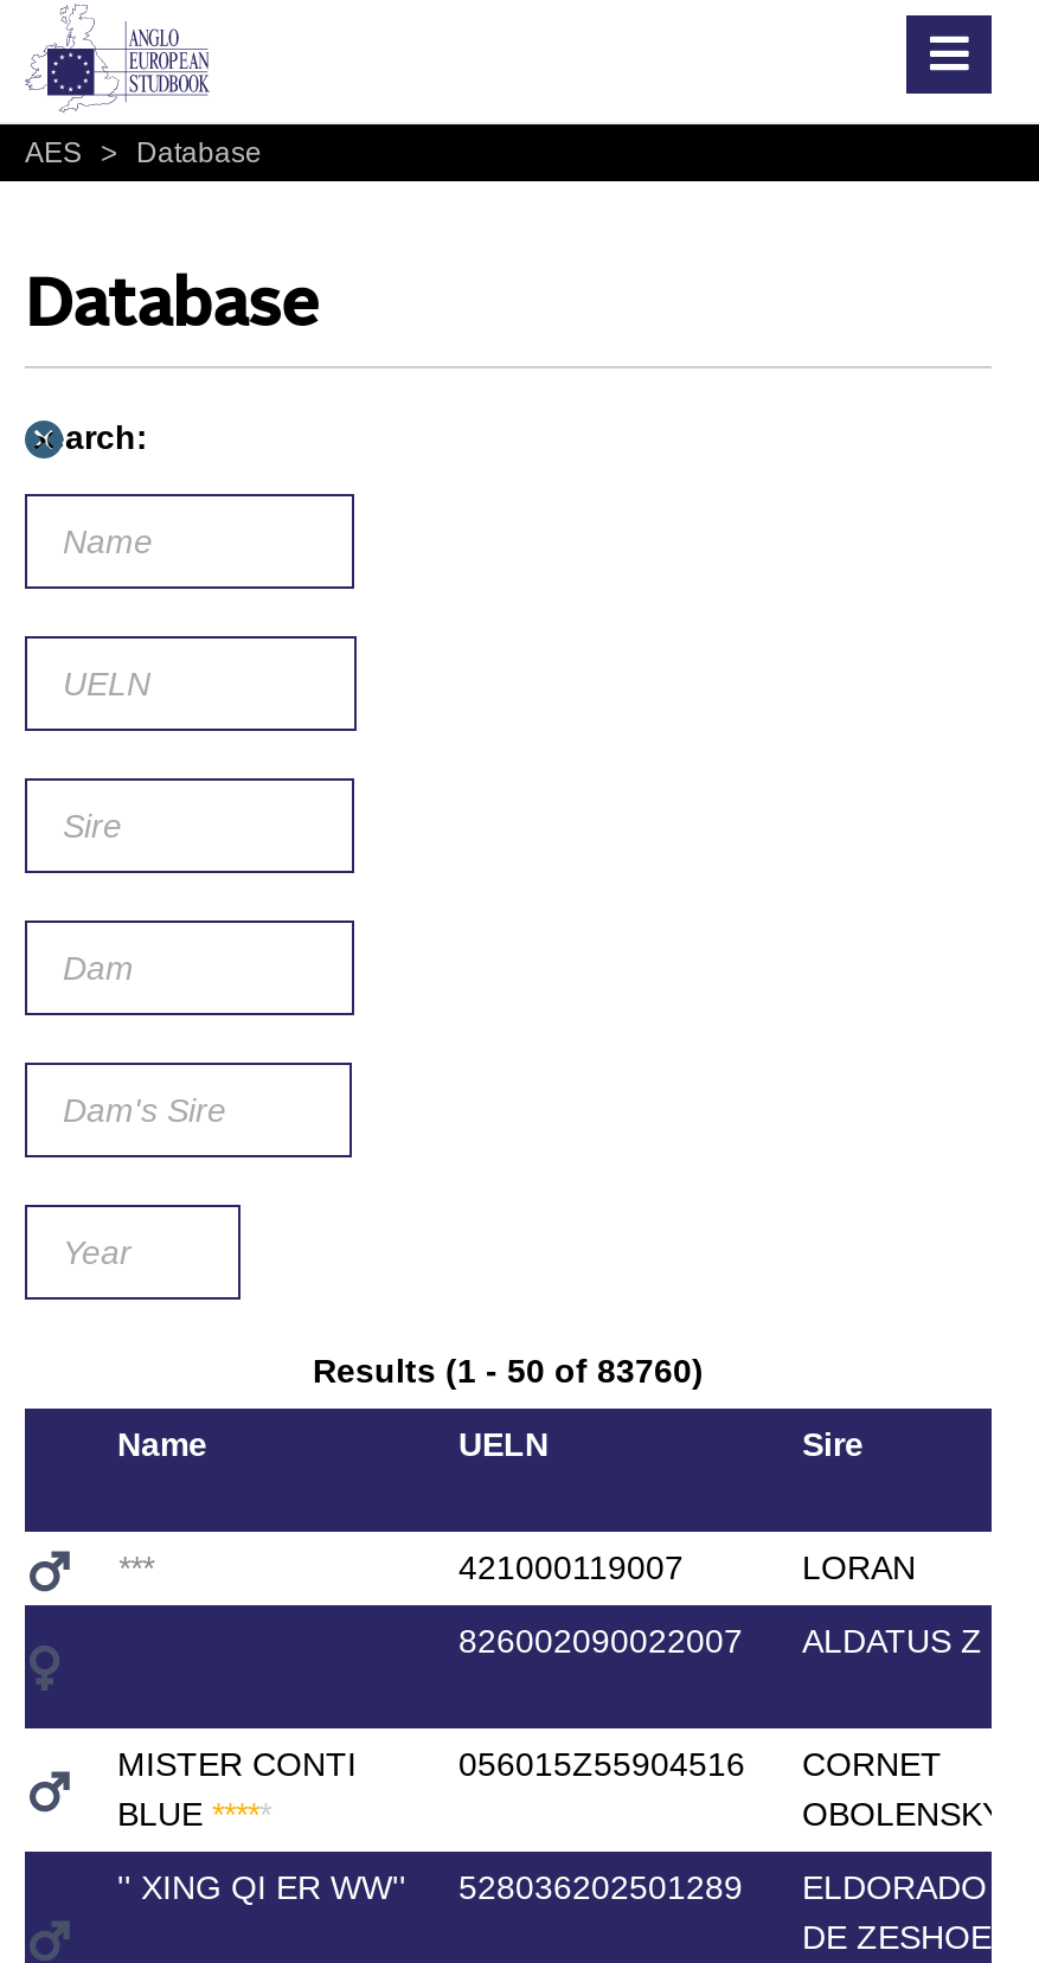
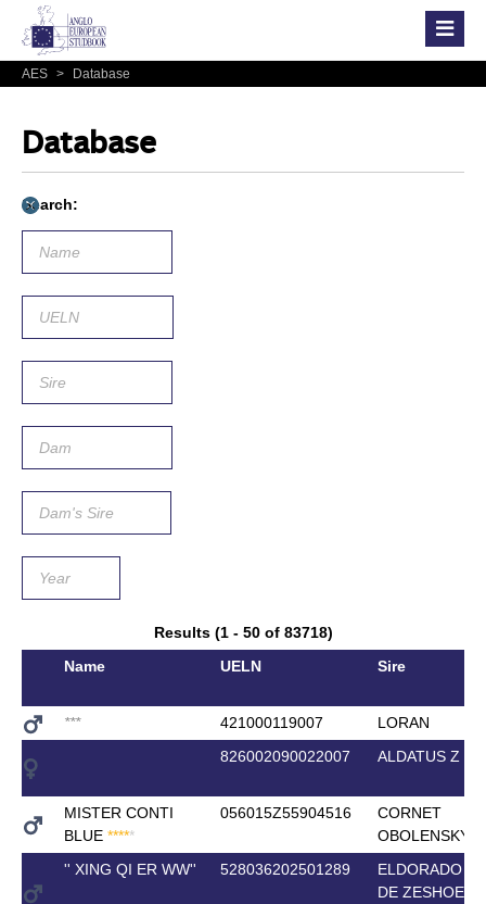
- Results (1 - 50 of 83760)
+ Results (1 - 50 of 83718)
